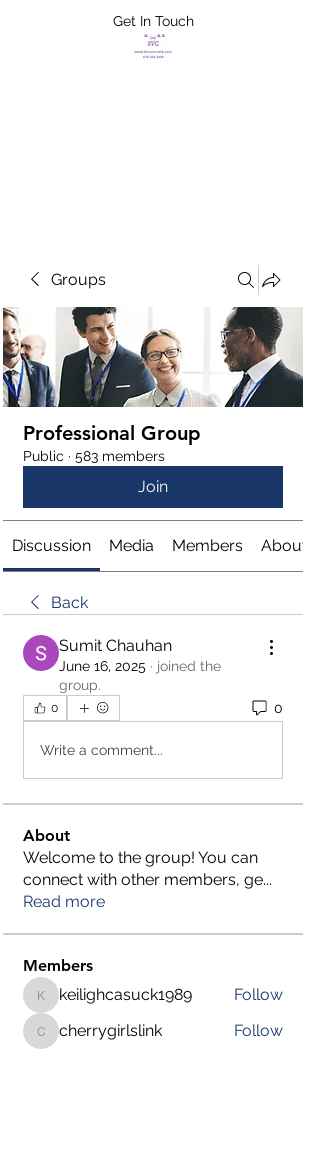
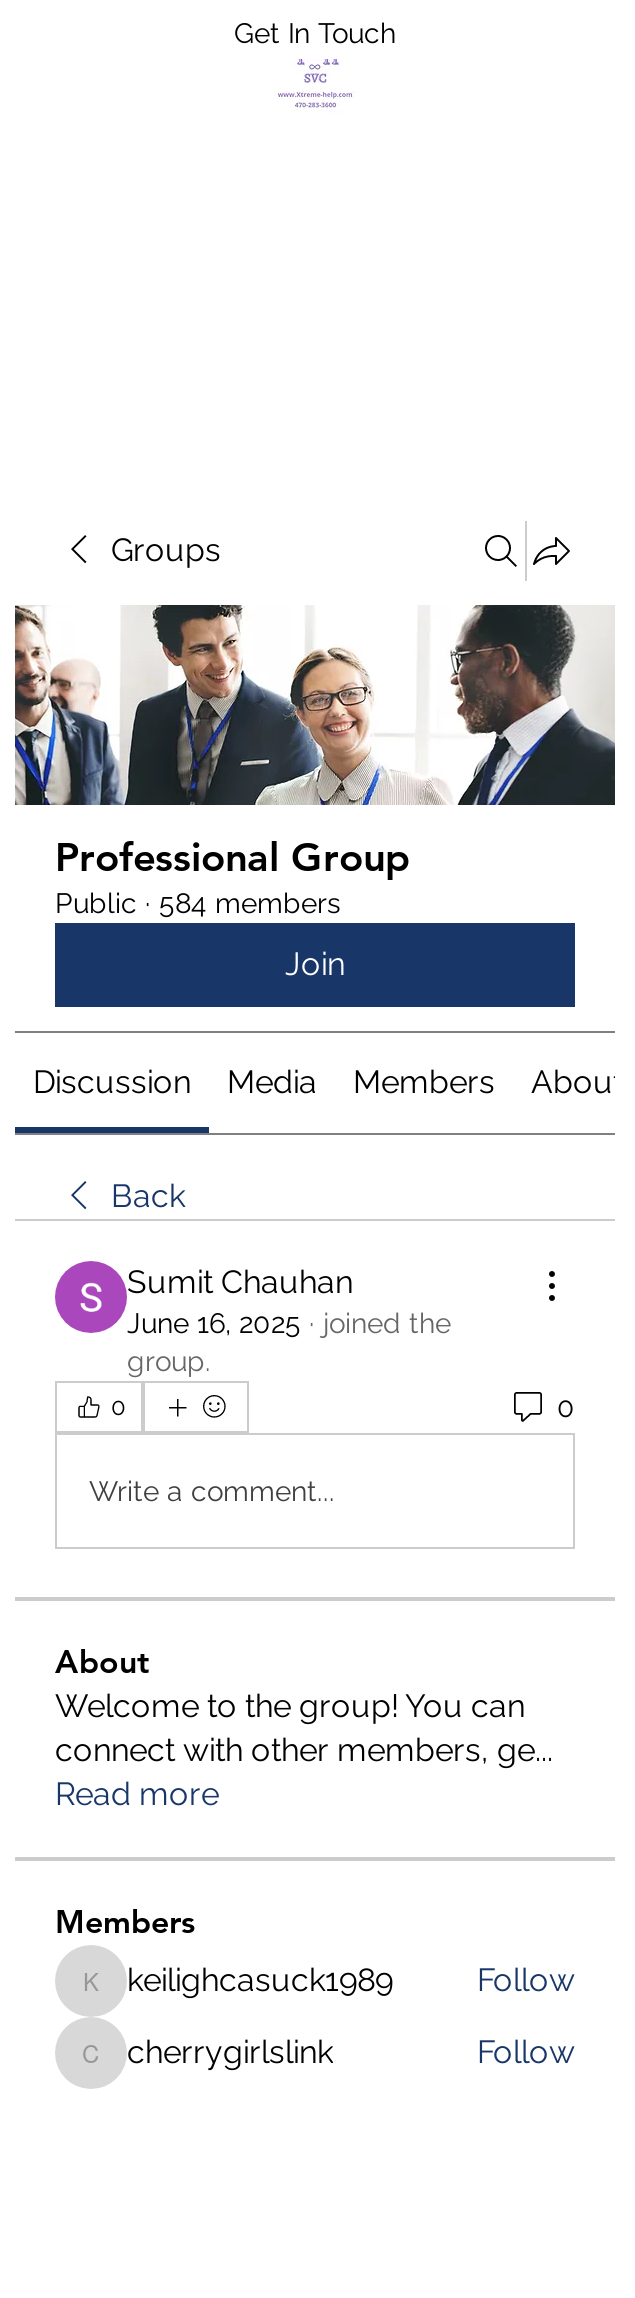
- Public · 583 members
+ Public · 584 members
